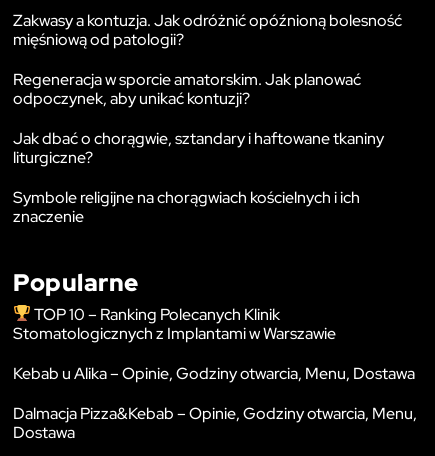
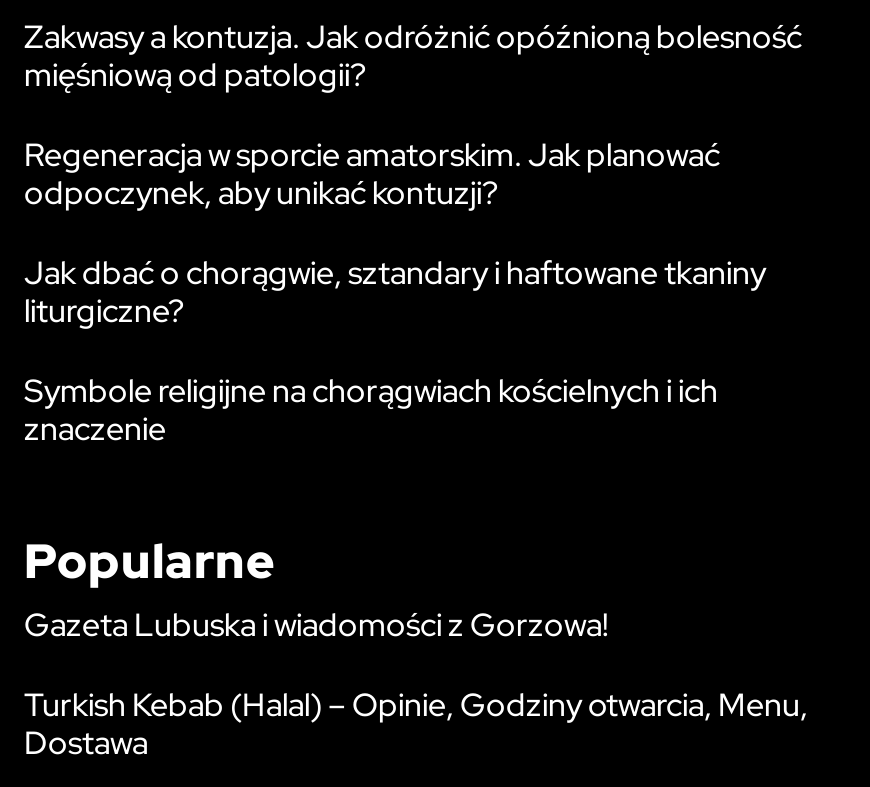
- TOP 10 – Ranking Polecanych Klinik
- Stomatologicznych z Implantami w Warszawie
- Kebab u Alika – Opinie, Godziny otwarcia, Menu, Dostawa
- Dalmacja Pizza&Kebab – Opinie, Godziny otwarcia, Menu,
+ Gazeta Lubuska i wiadomości z Gorzowa!
+ Turkish Kebab (Halal) – Opinie, Godziny otwarcia, Menu,
